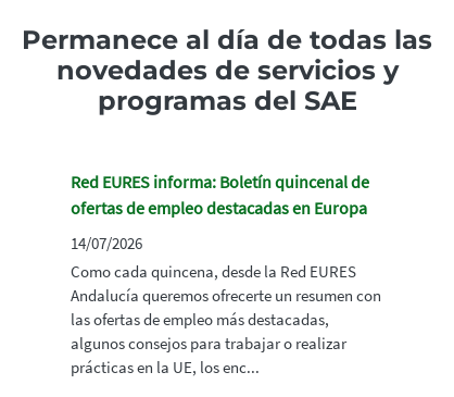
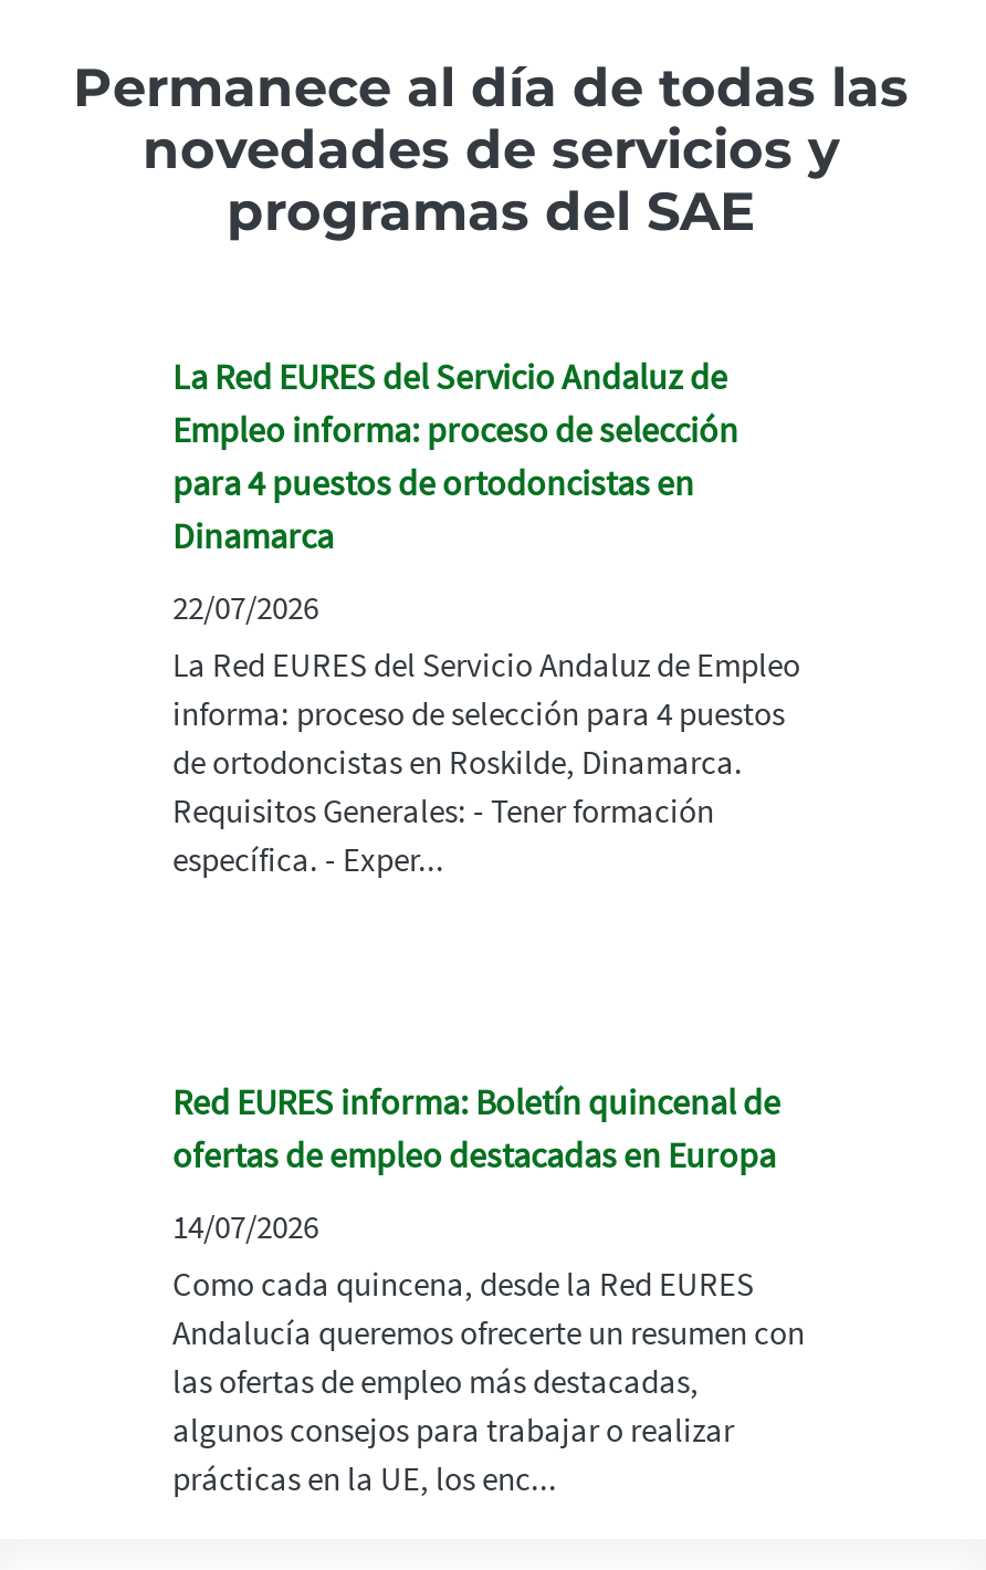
+ La Red EURES del Servicio Andaluz de
+ Empleo informa: proceso de selección
+ para 4 puestos de ortodoncistas en
+ Dinamarca
+ 22/07/2026
+ La Red EURES del Servicio Andaluz de Empleo
+ informa: proceso de selección para 4 puestos
+ de ortodoncistas en Roskilde, Dinamarca.
+ Requisitos Generales: - Tener formación
+ específica. - Exper...
